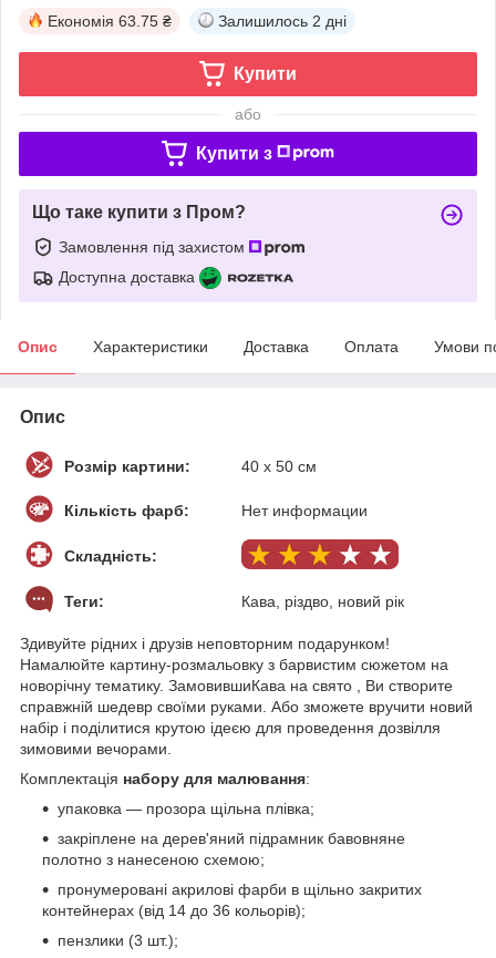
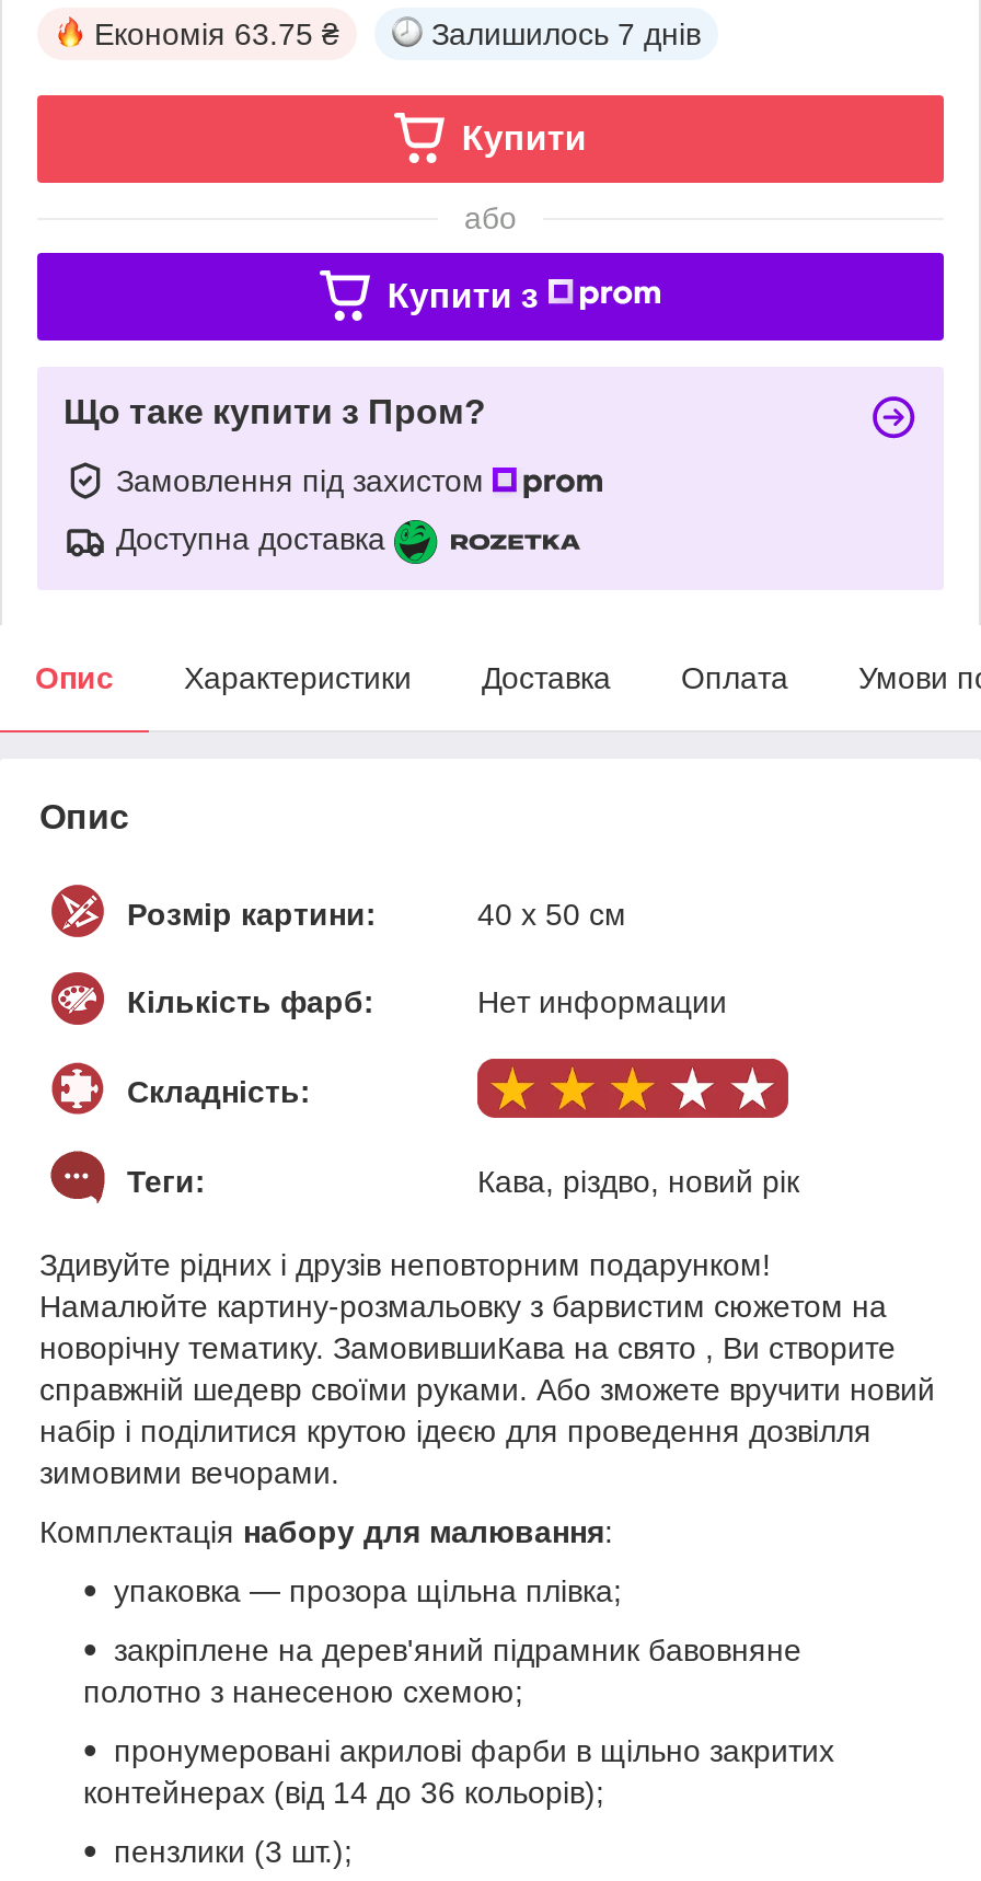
- Залишилось 2 дні
+ Залишилось 7 днів
